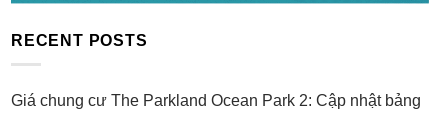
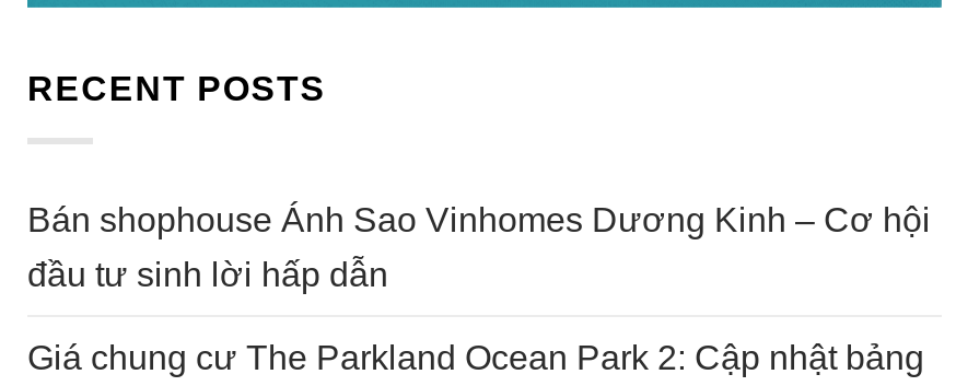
+ Bán shophouse Ánh Sao Vinhomes Dương Kinh – Cơ hội
+ đầu tư sinh lời hấp dẫn
